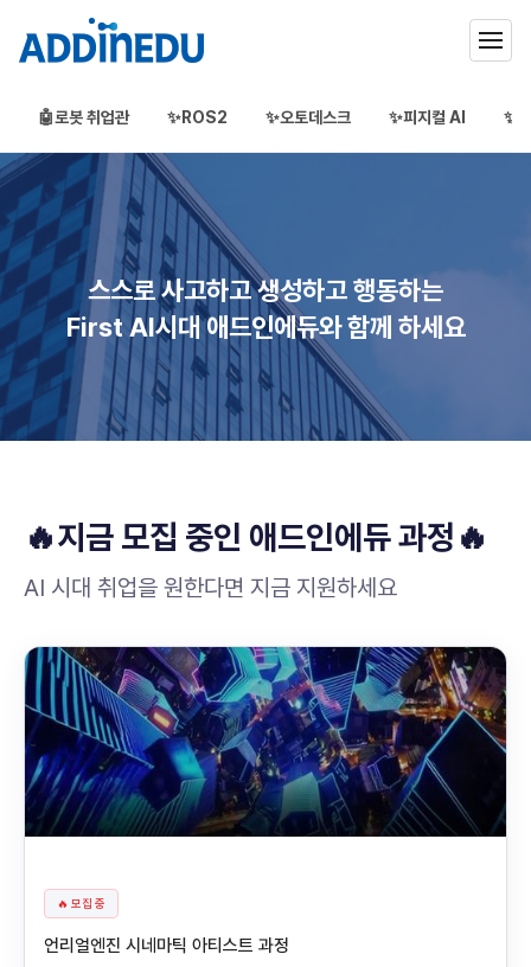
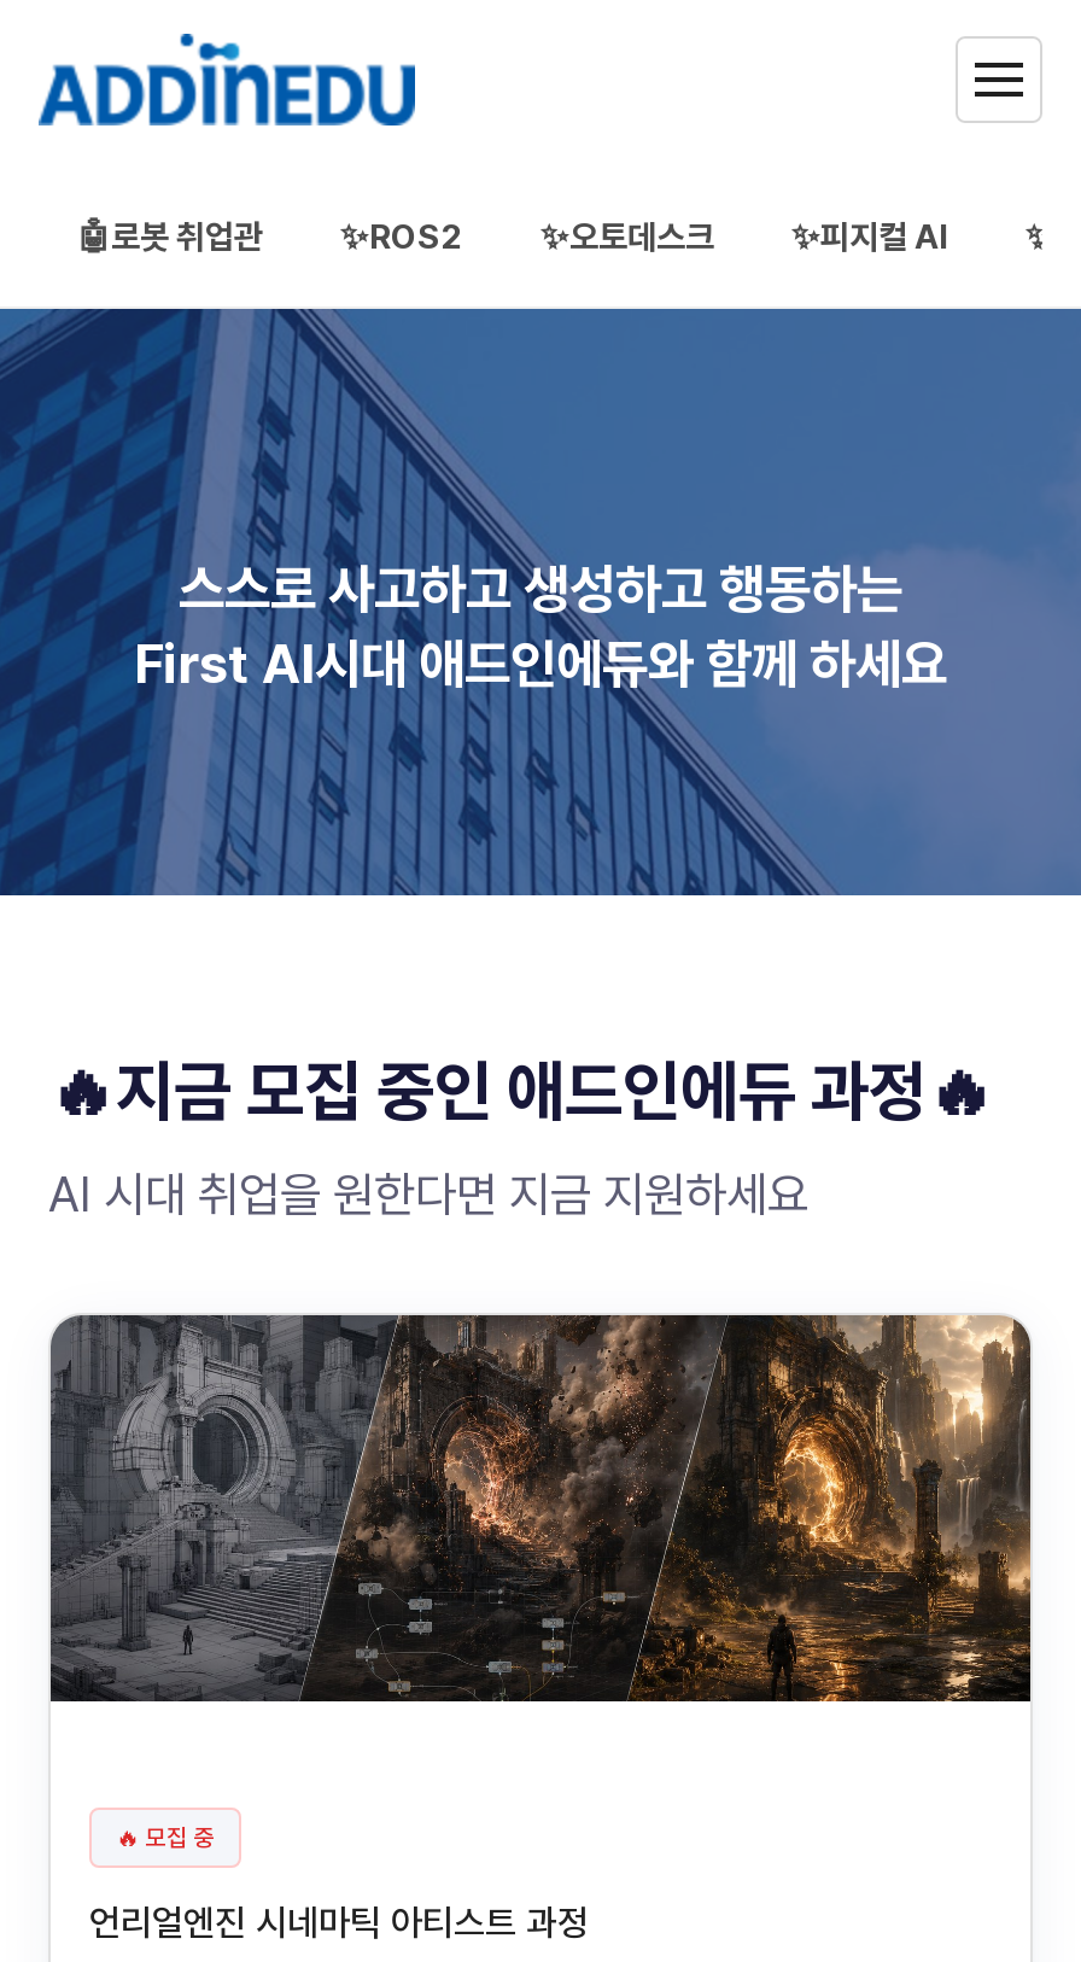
- [image]
+ [image]
